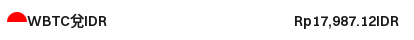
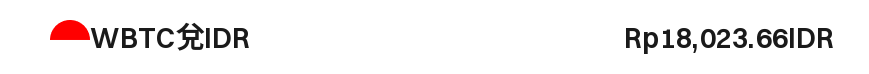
- Rp17,987.12IDR
+ Rp18,023.66IDR
